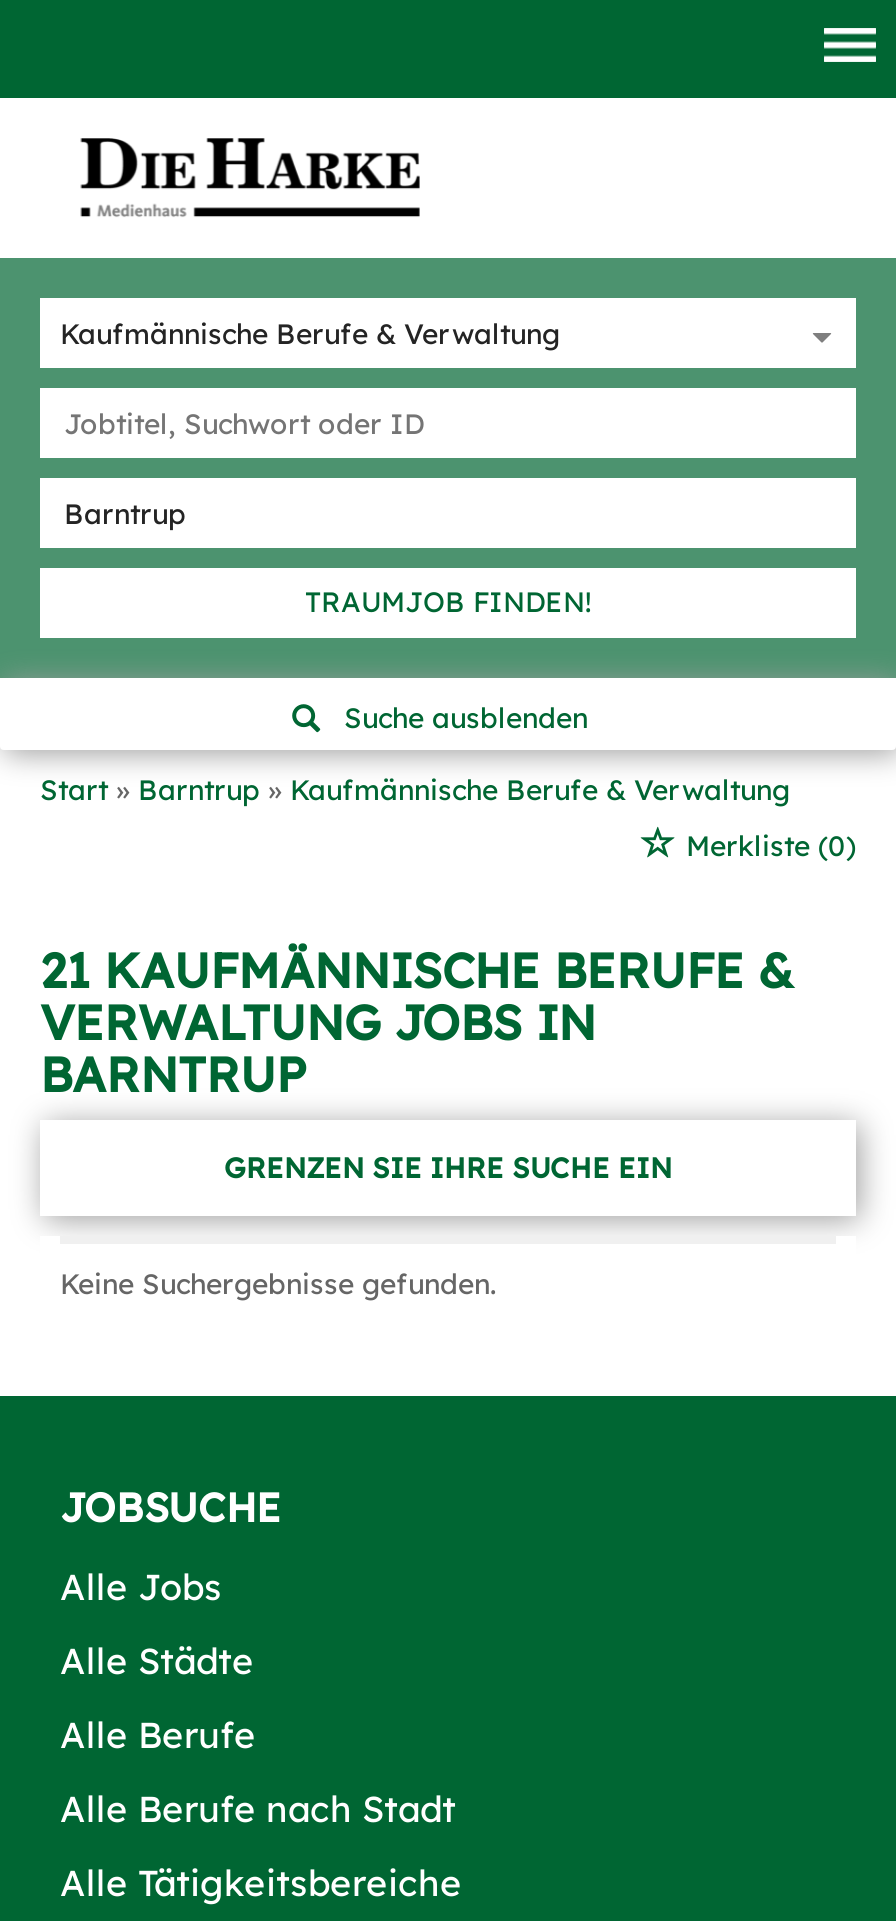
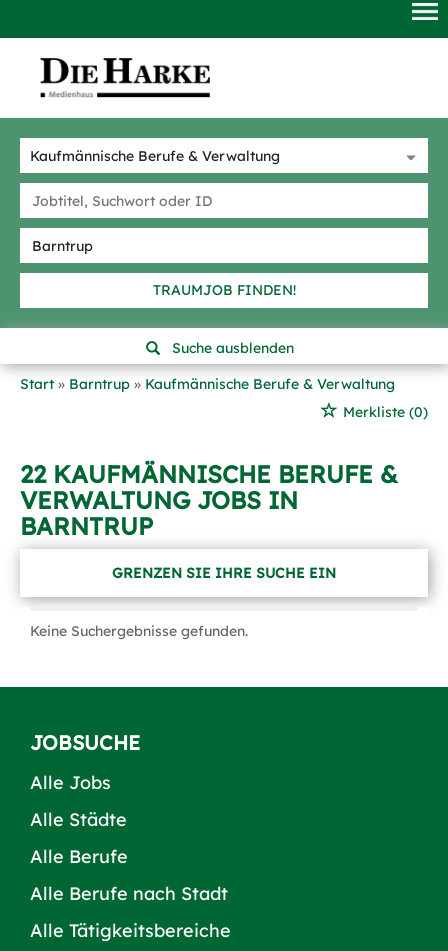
- 21 KAUFMÄNNISCHE BERUFE &
+ 22 KAUFMÄNNISCHE BERUFE &
